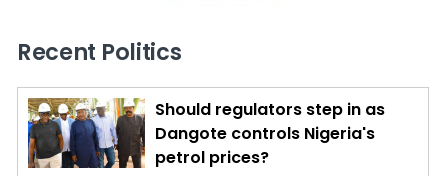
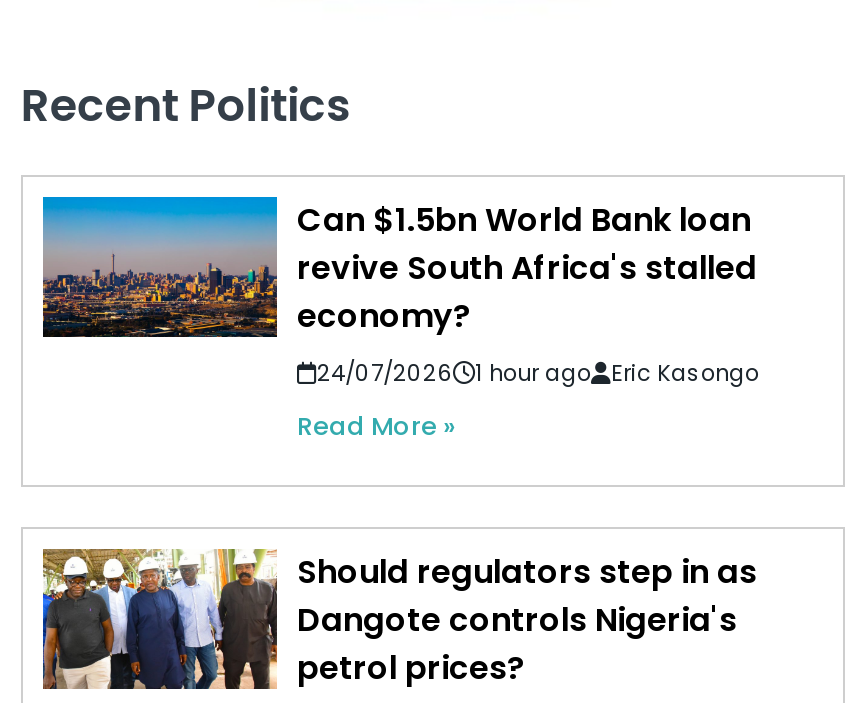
+ [image]
+ Can $1.5bn World Bank loan
+ revive South Africa's stalled
+ economy?
+ 24/07/2026
+ 1 hour ago
+ Eric Kasongo
+ Read More »
